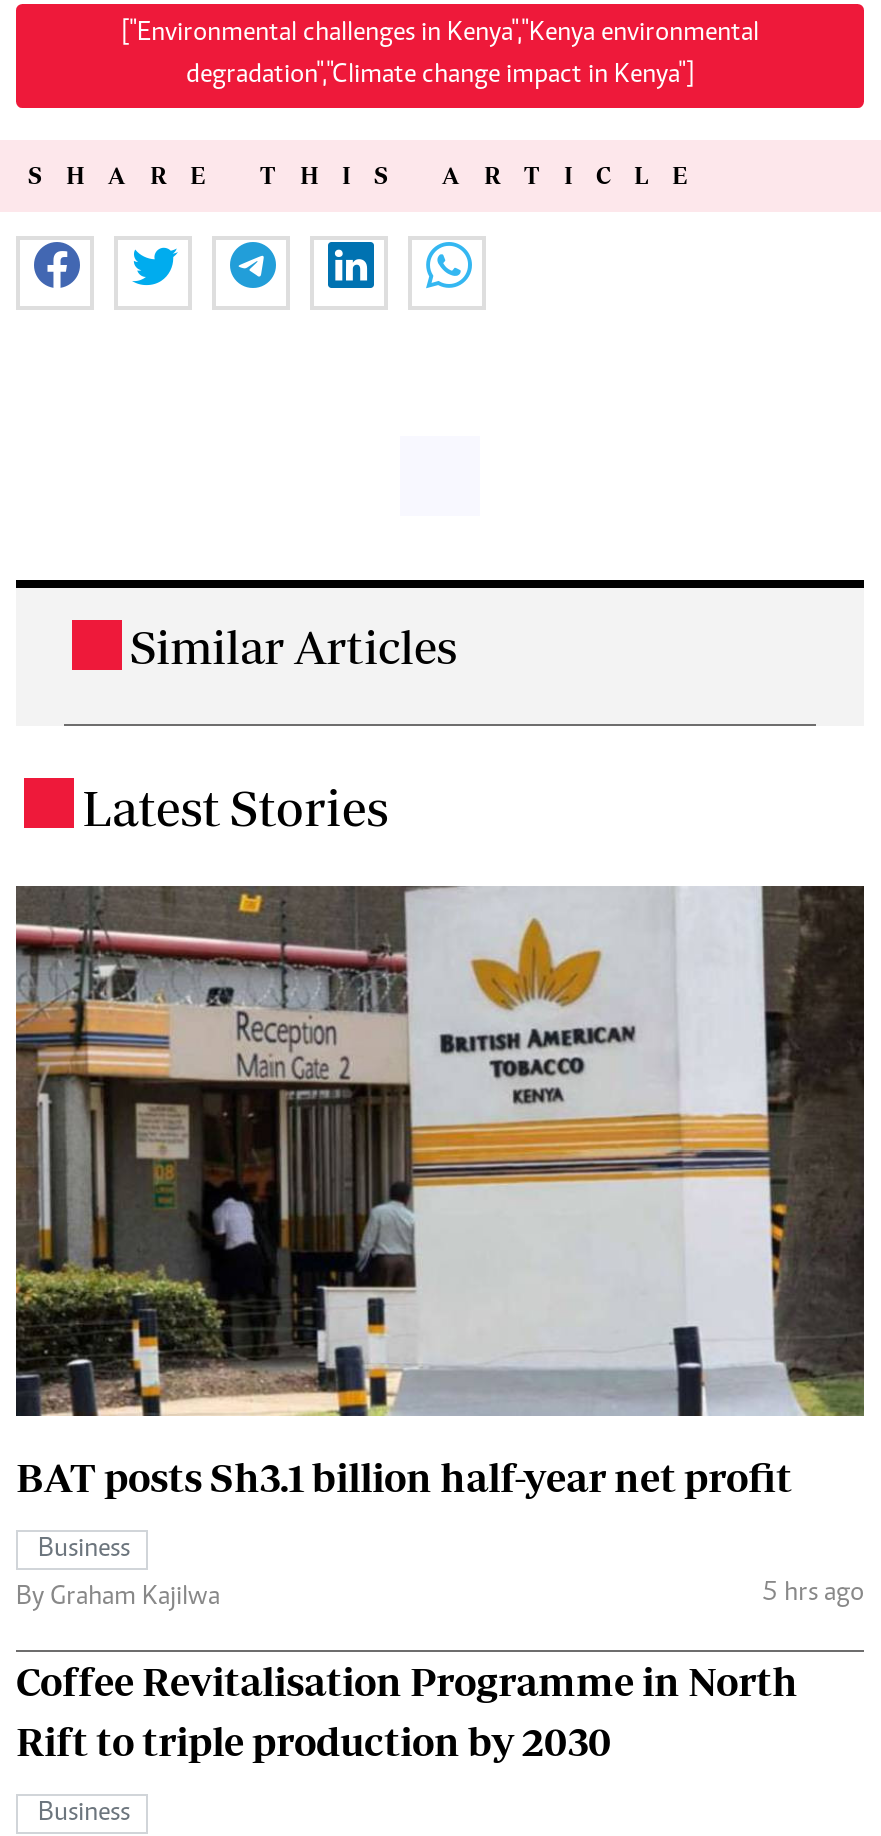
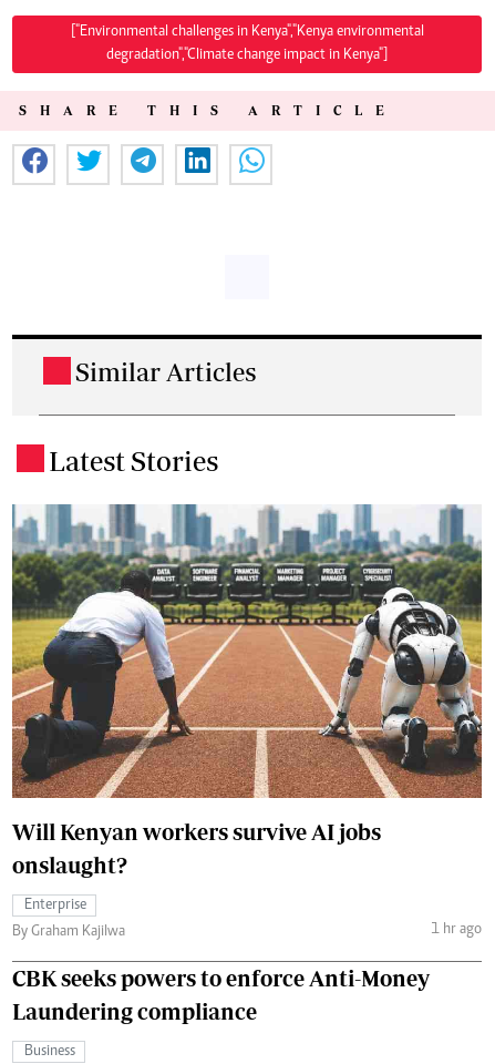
- [image]
- BAT posts Sh3.1 billion half-year net profit
+ [image]
+ Will Kenyan workers survive AI jobs
+ onslaught?

- Business
+ Enterprise

- 5 hrs ago
+ 1 hr ago

- Coffee Revitalisation Programme in North
- Rift to triple production by 2030
+ CBK seeks powers to enforce Anti-Money
+ Laundering compliance
